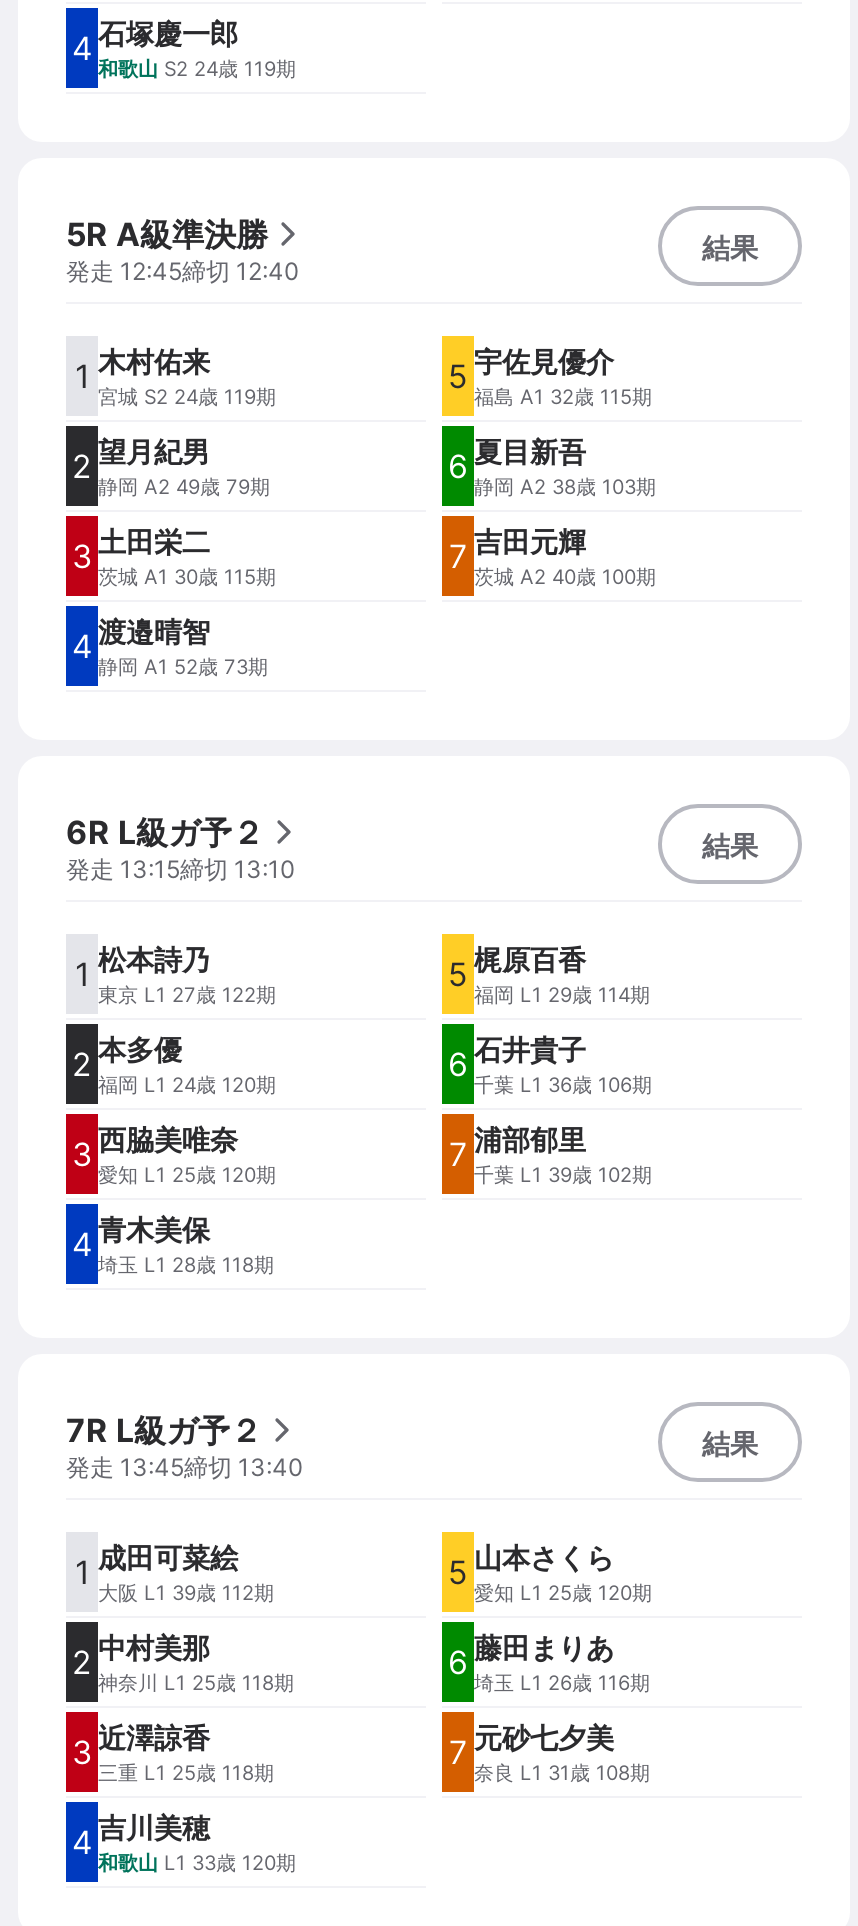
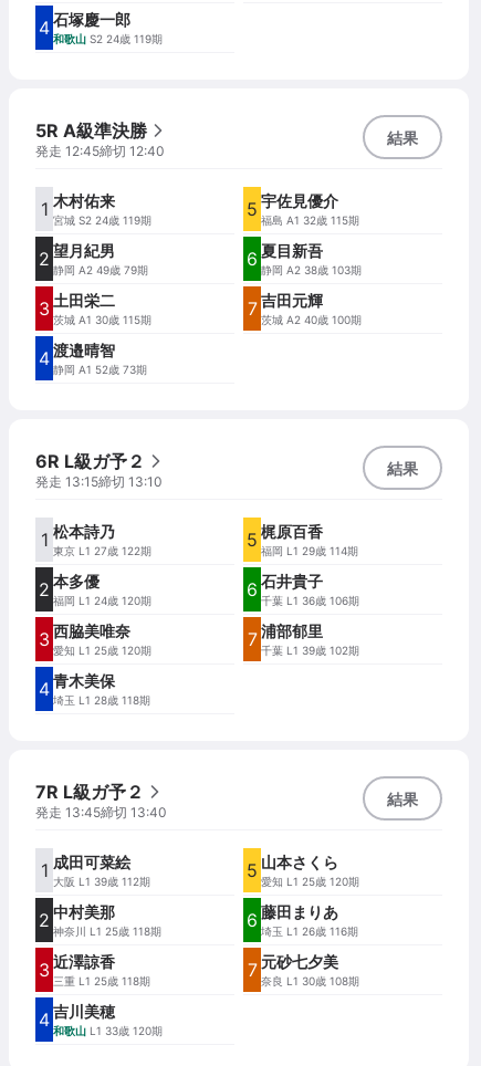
- 奈良L1 31歳 108期
+ 奈良L1 30歳 108期
